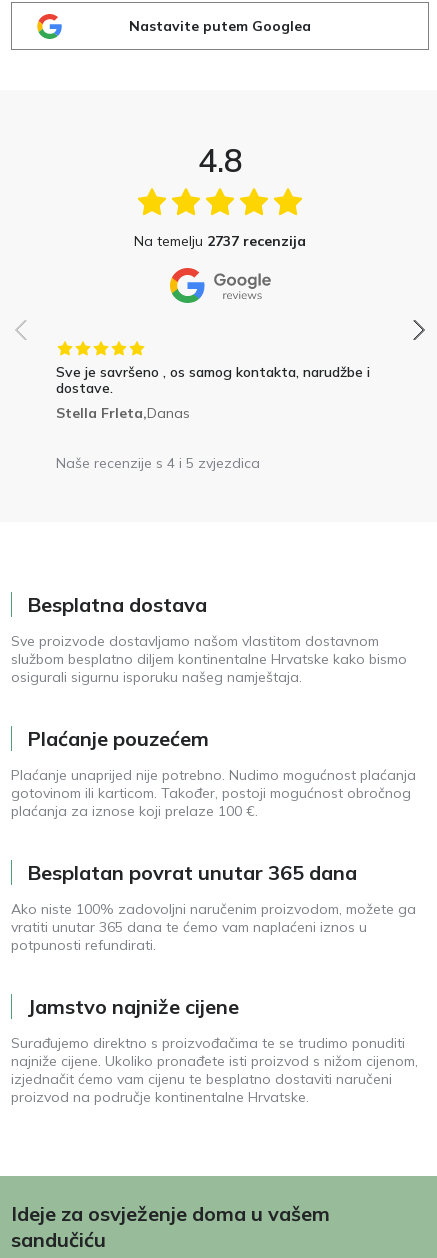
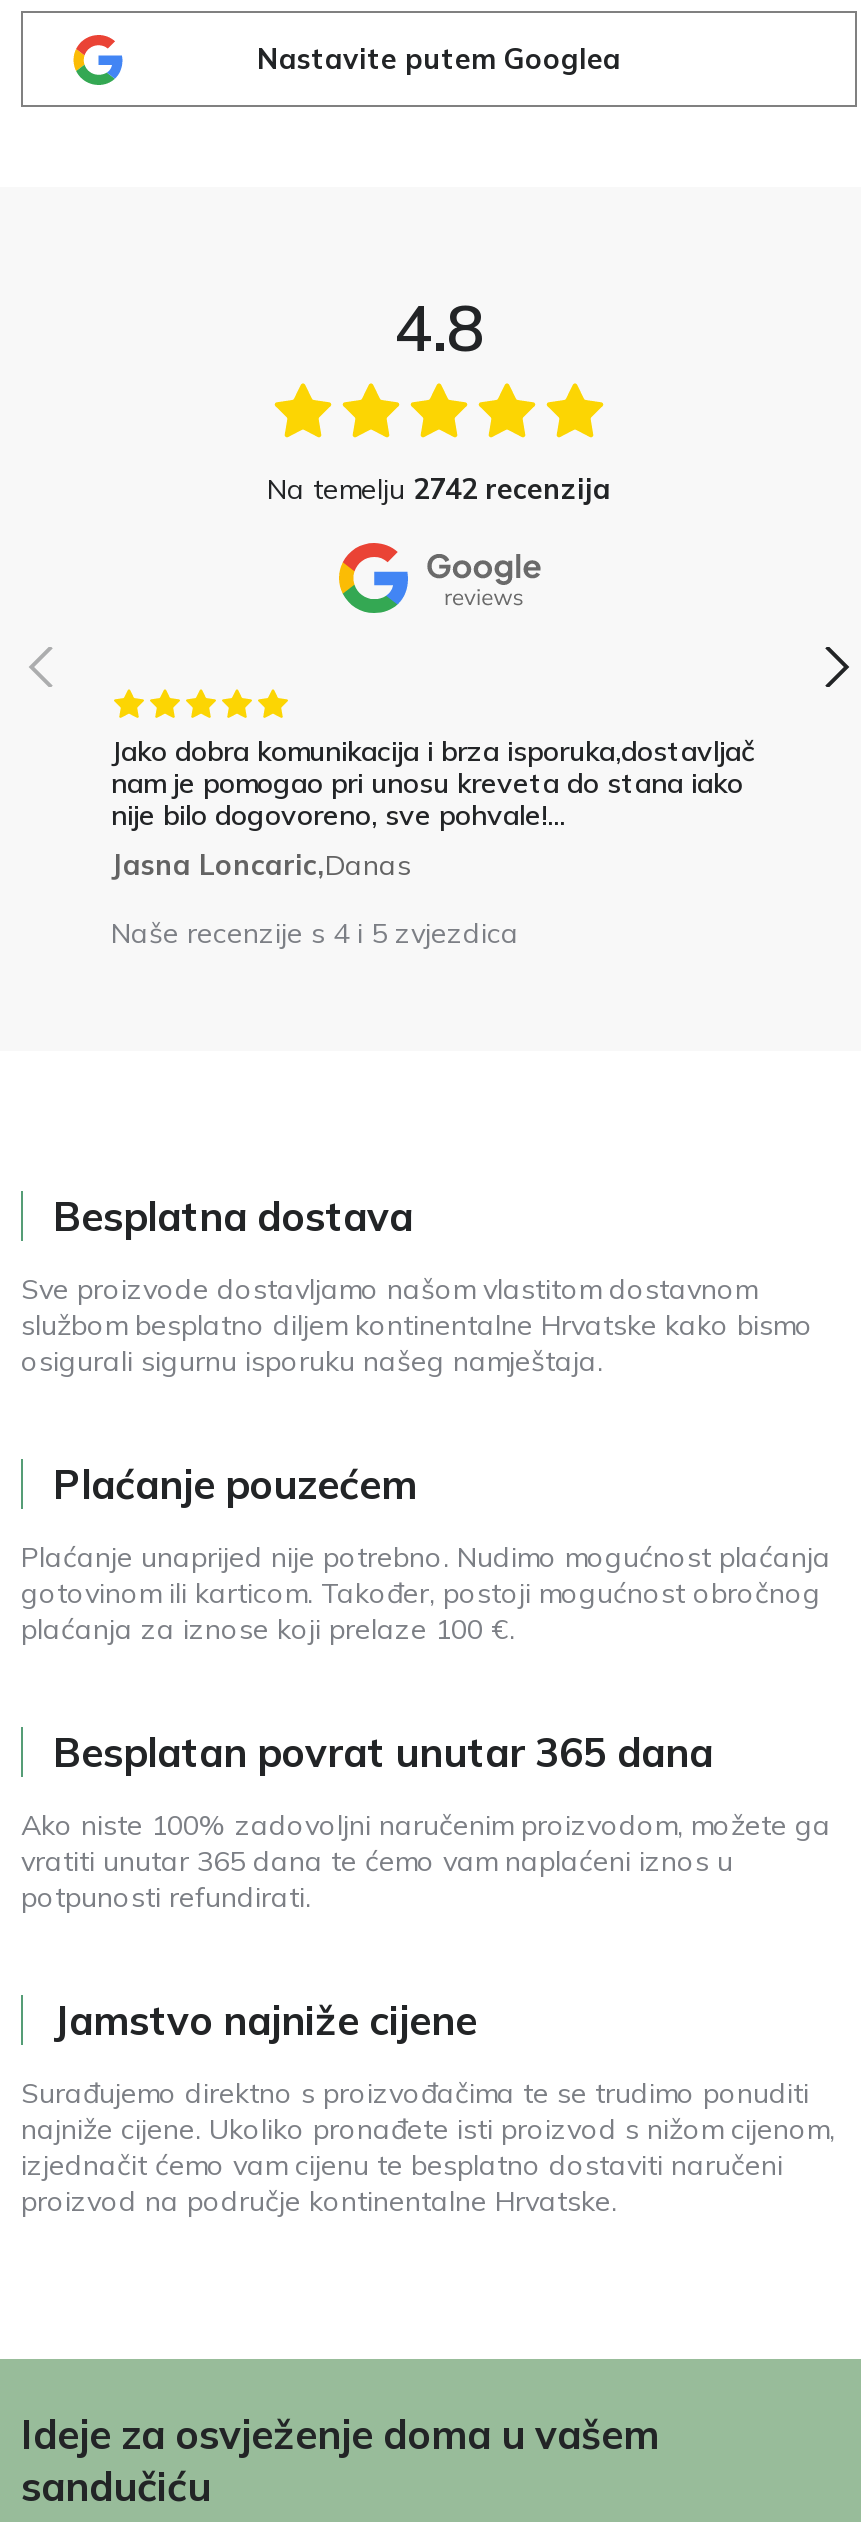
- Na temelju 2737 recenzija
+ Na temelju 2742 recenzija

- Sve je savršeno , os samog kontakta, narudžbe i
- dostave.
- Stella Frleta,Danas
+ Jako dobra komunikacija i brza isporuka,dostavljač
+ nam je pomogao pri unosu kreveta do stana iako
+ nije bilo dogovoreno, sve pohvale!...
+ Jasna Loncaric,Danas
